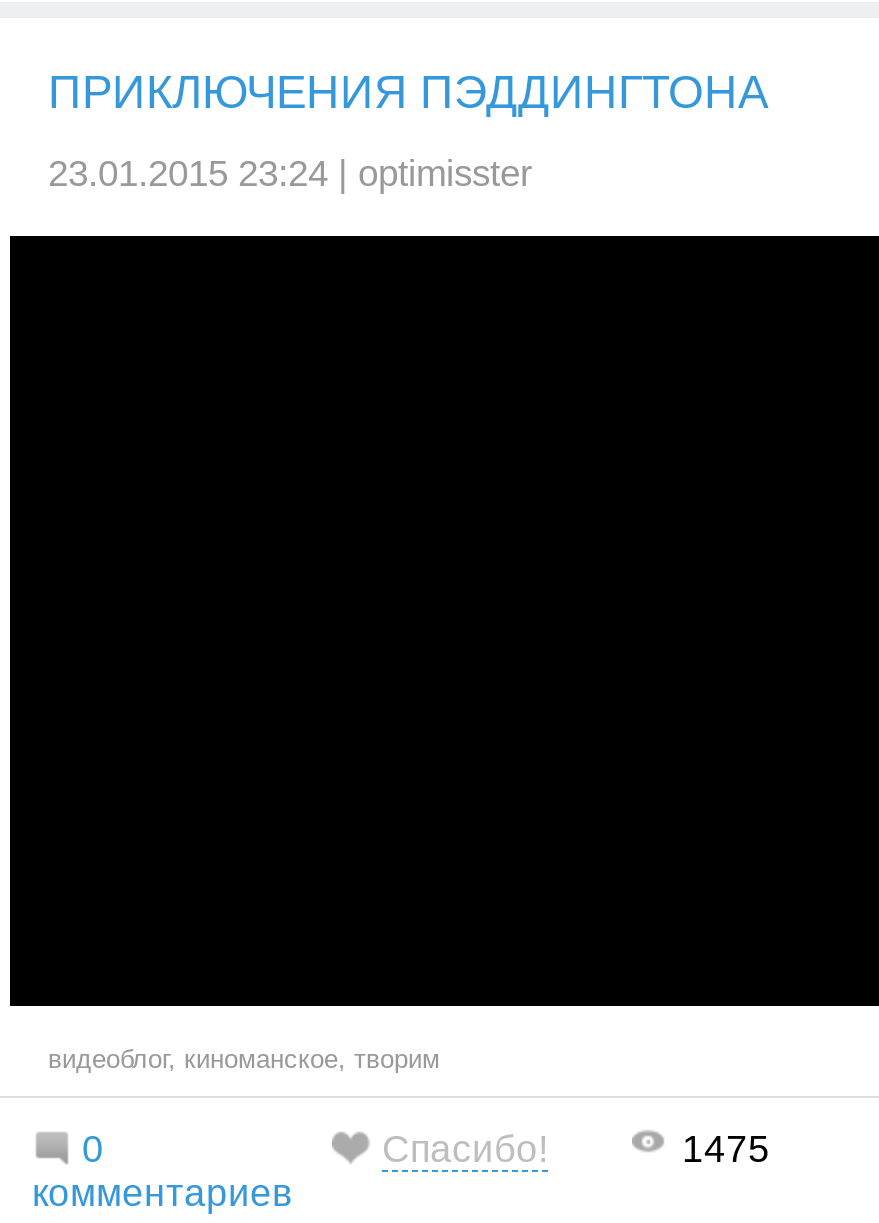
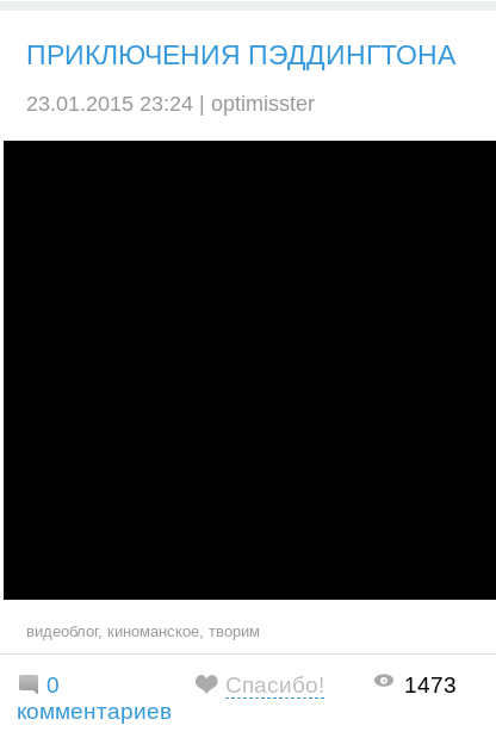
- 1475
+ 1473
